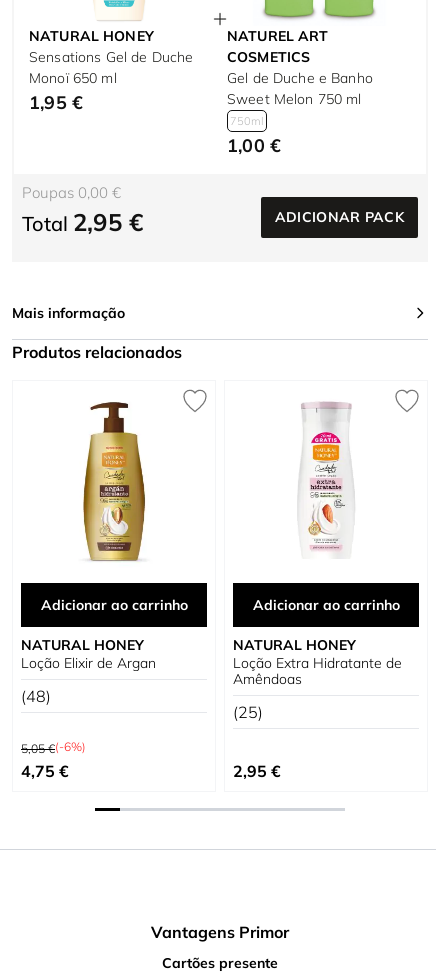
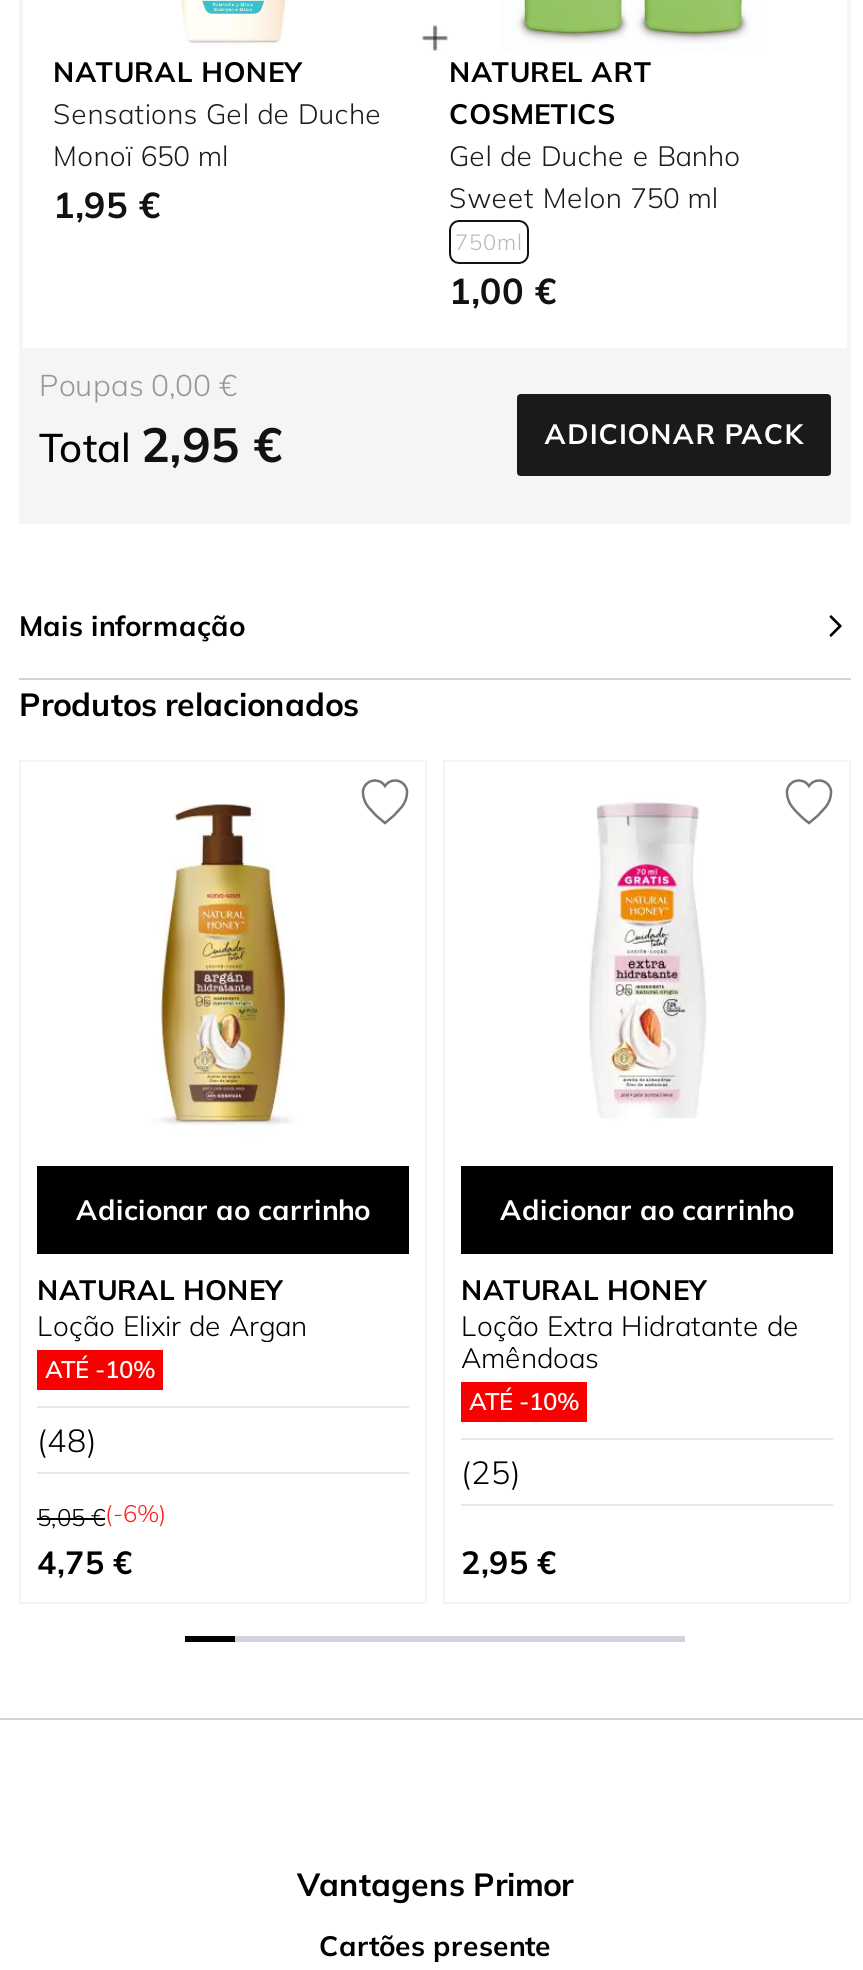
+ ATÉ -10%

+ ATÉ -10%
